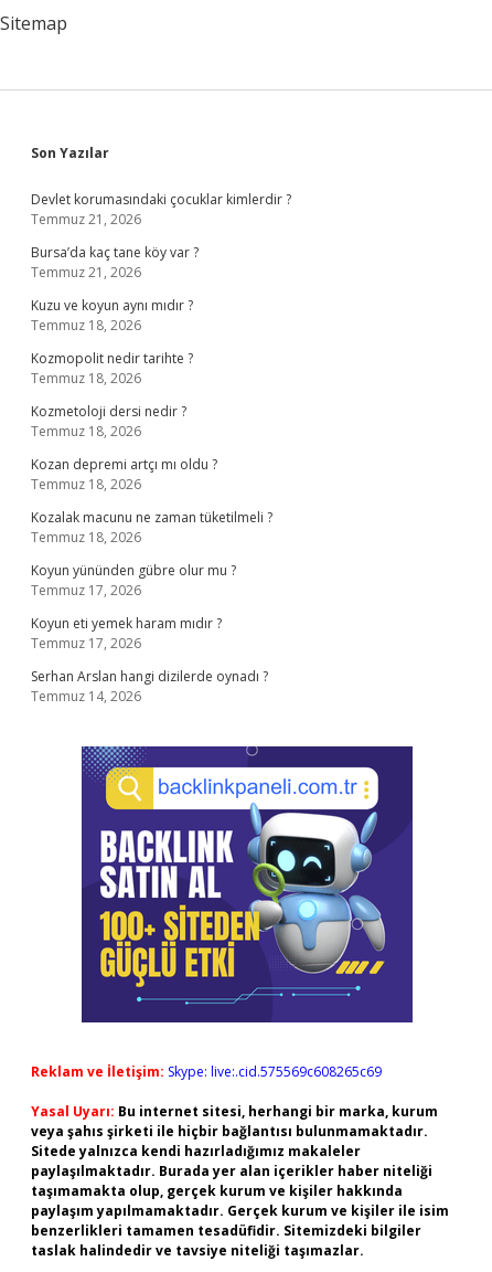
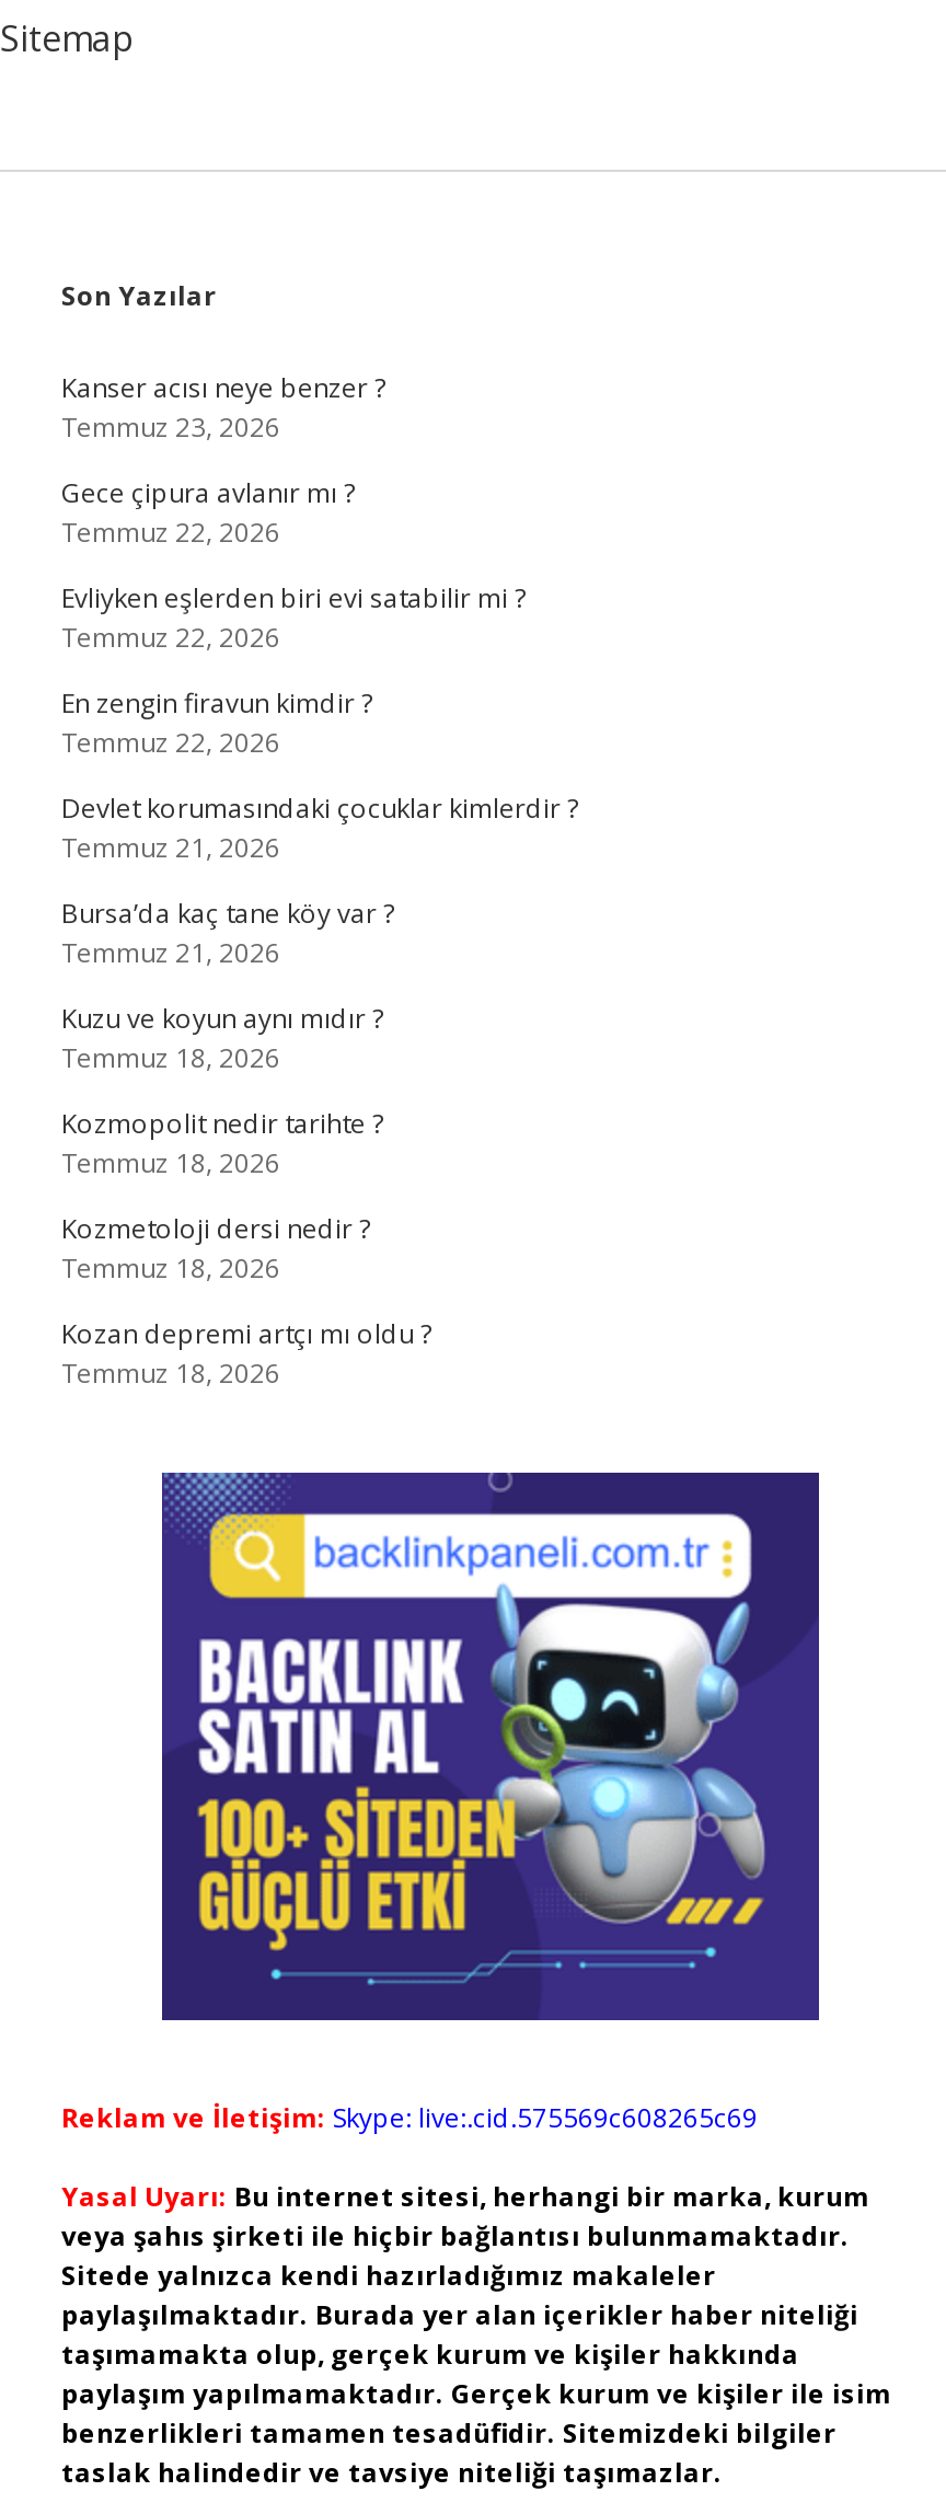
+ Kanser acısı neye benzer ?
+ Temmuz 23, 2026
+ Gece çipura avlanır mı ?
+ Temmuz 22, 2026
+ Evliyken eşlerden biri evi satabilir mi ?
+ Temmuz 22, 2026
+ En zengin firavun kimdir ?
+ Temmuz 22, 2026

moved down: Devlet korumasındaki çocuklar kimlerdir ? | Temmuz 21, 2026 | Bursa’da kaç tane köy var ? | ... | Kozan depremi artçı mı oldu ? | Temmuz 18, 2026

- Kozalak macunu ne zaman tüketilmeli ?
- Temmuz 18, 2026
- Koyun yününden gübre olur mu ?
- Temmuz 17, 2026
- Koyun eti yemek haram mıdır ?
- Temmuz 17, 2026
- Serhan Arslan hangi dizilerde oynadı ?
- Temmuz 14, 2026
